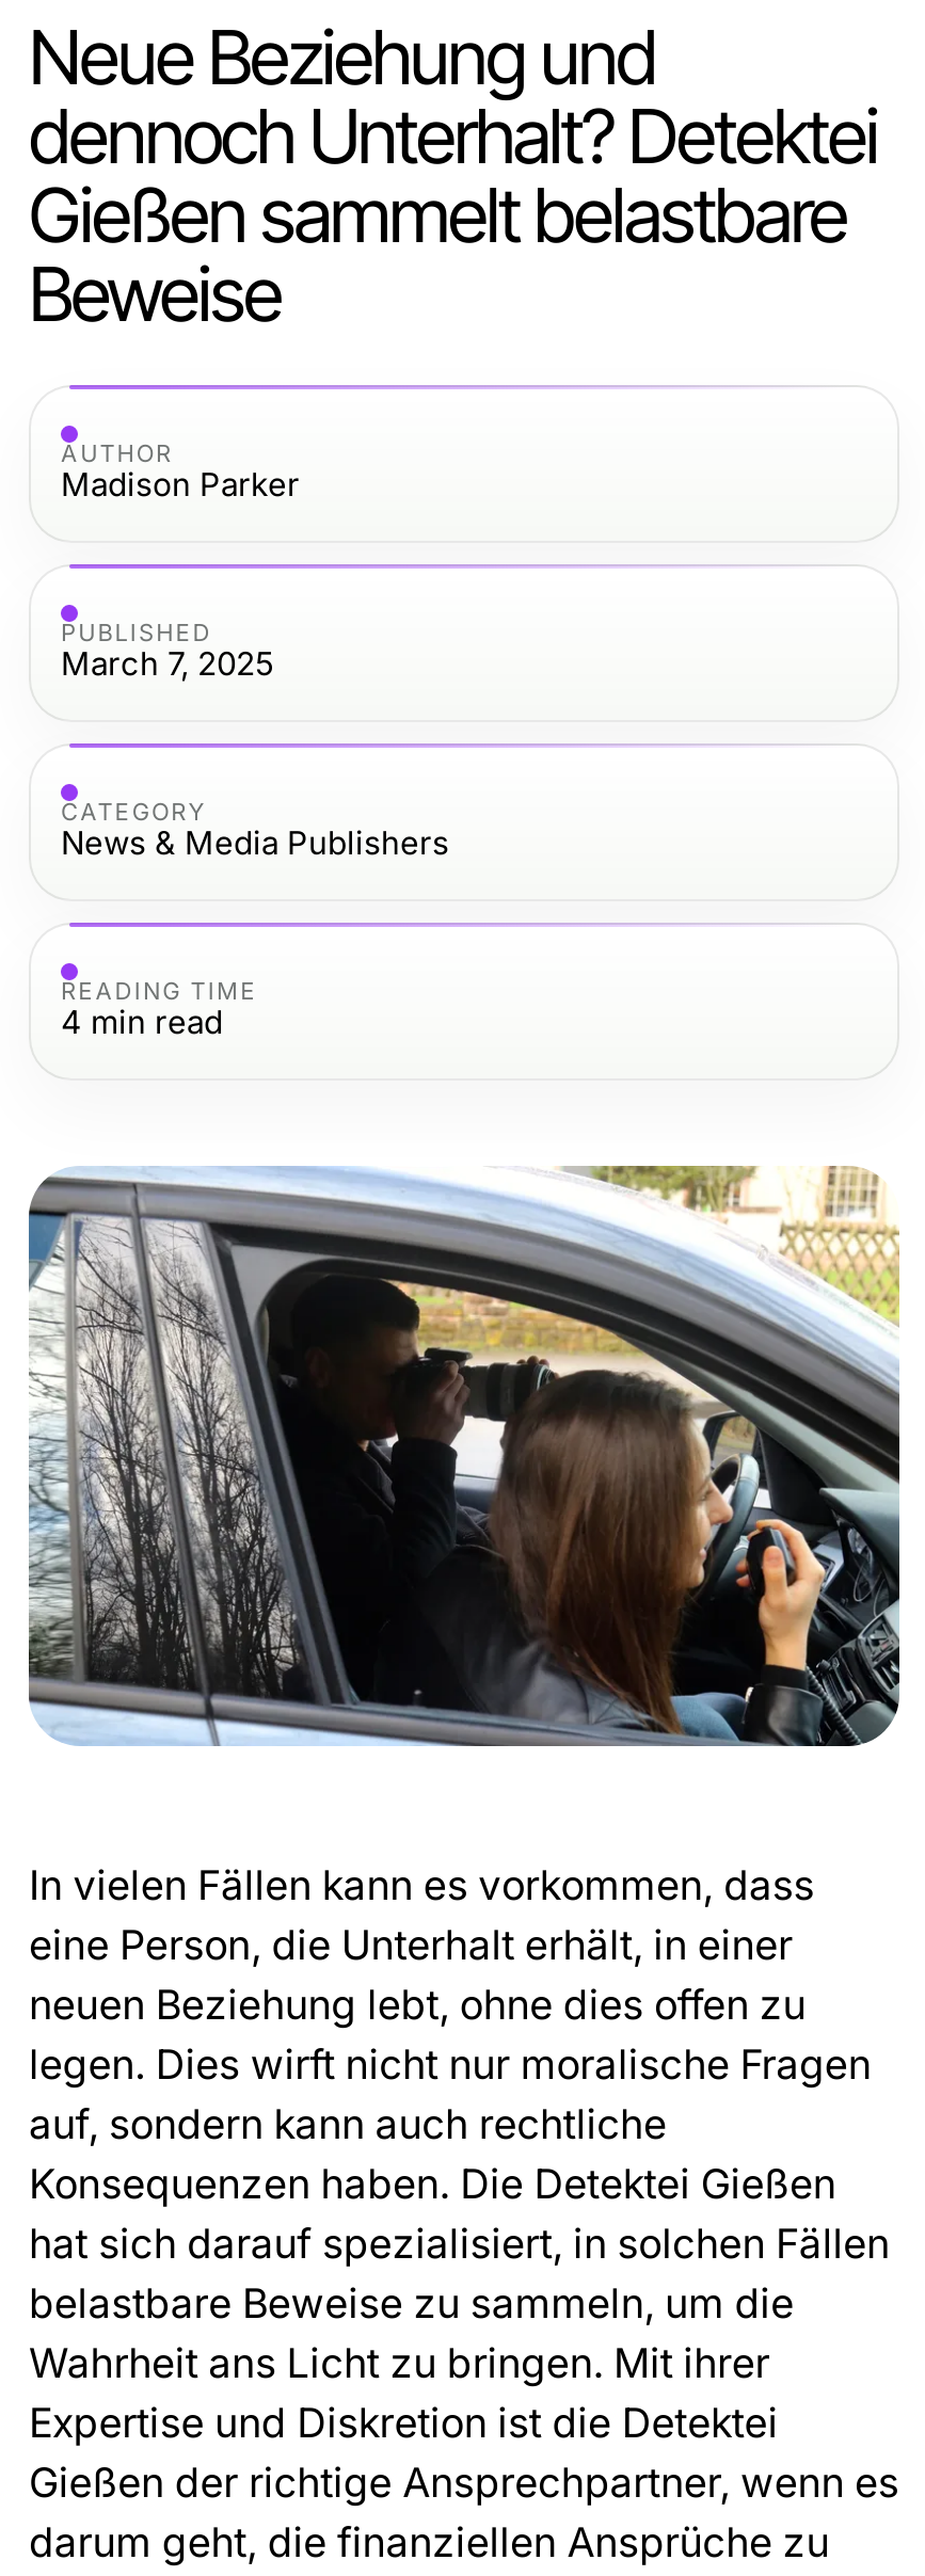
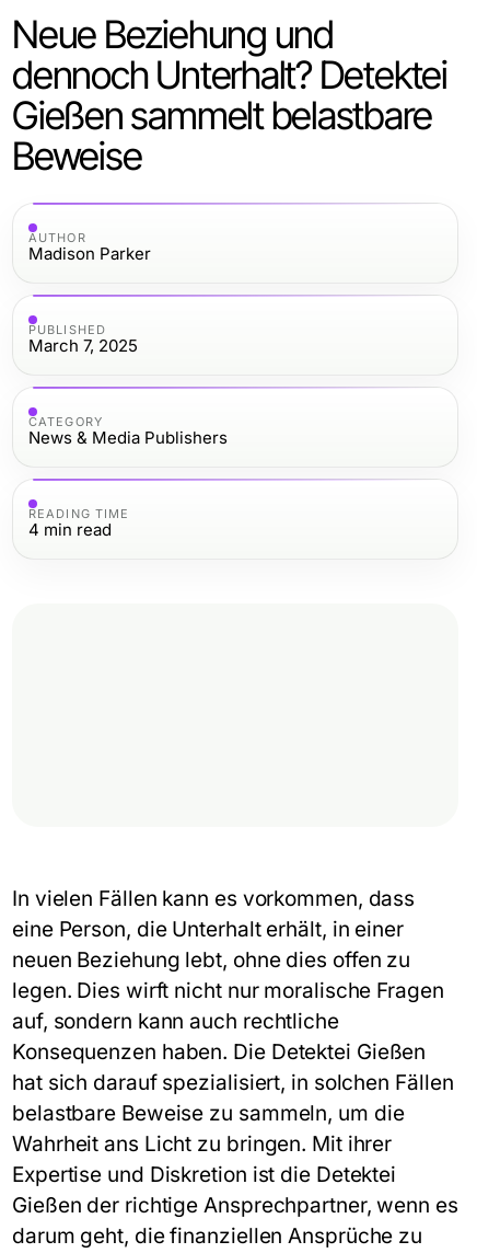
- [image]
